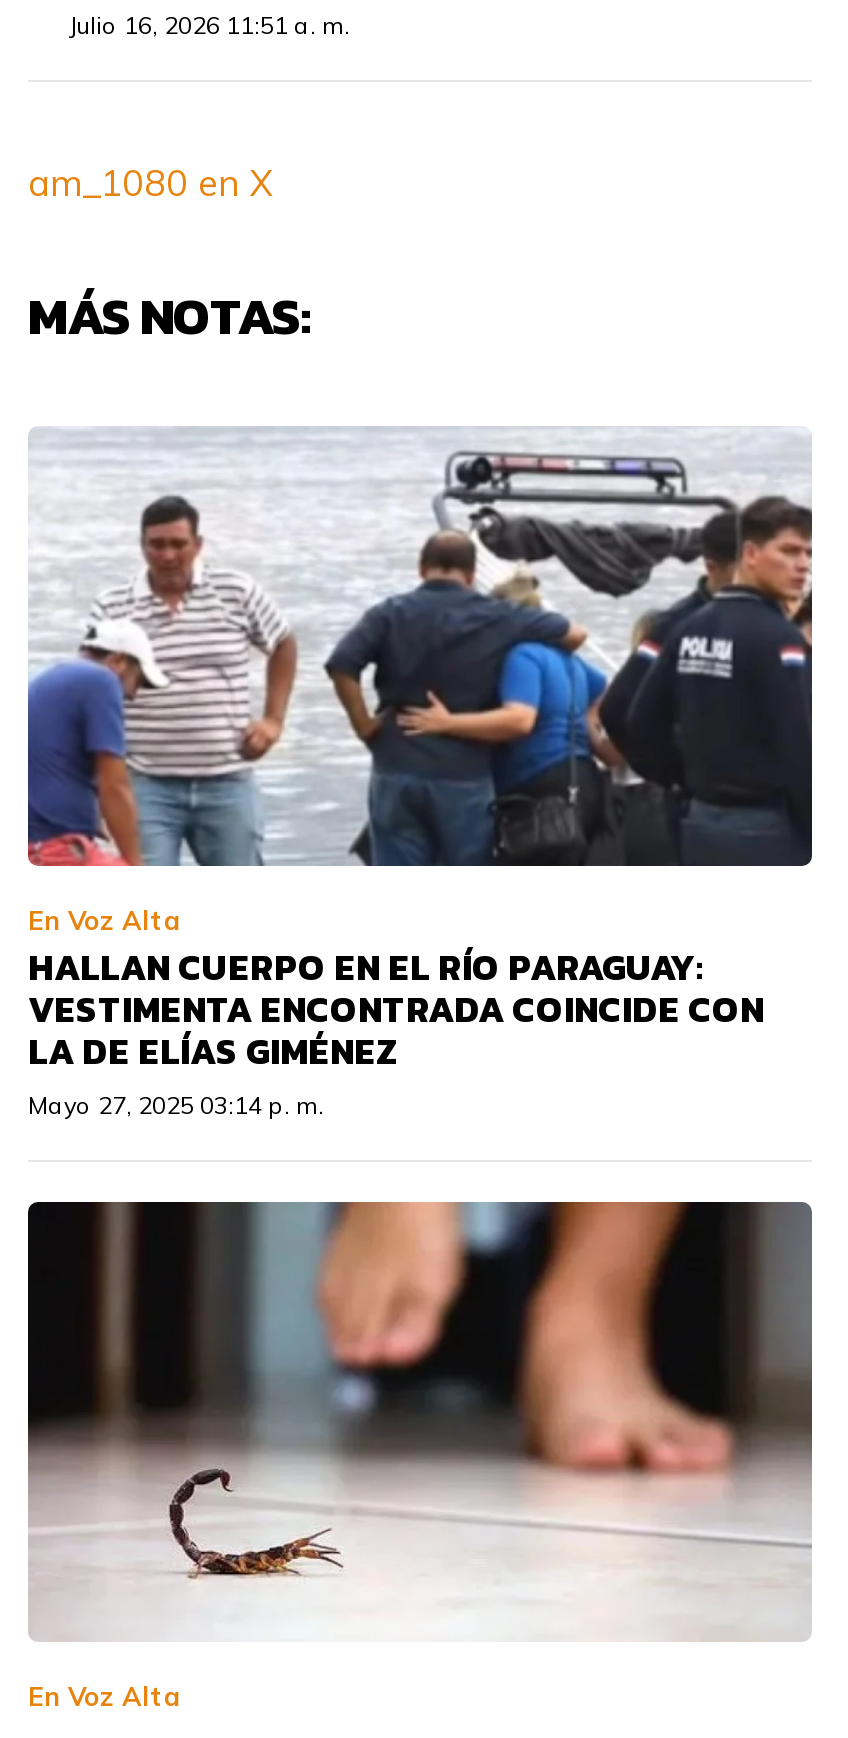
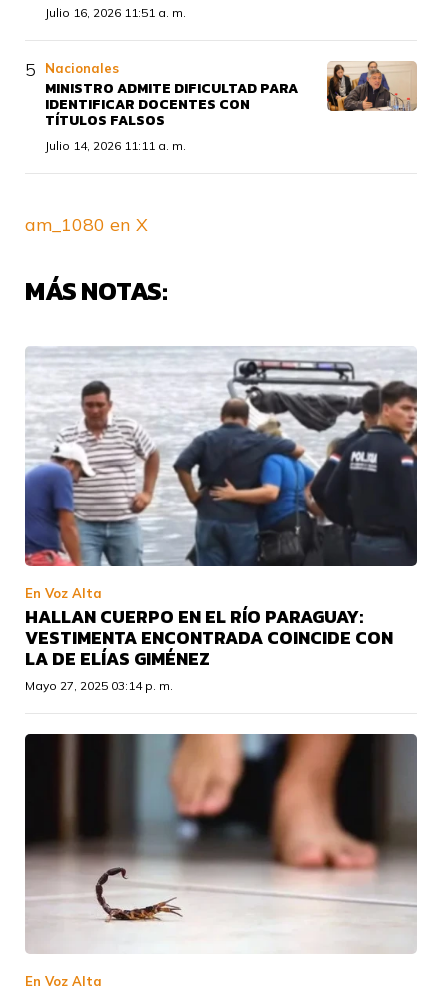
+ [image]
+ Nacionales
+ MINISTRO ADMITE DIFICULTAD PARA
+ IDENTIFICAR DOCENTES CON
+ TÍTULOS FALSOS
+ Julio 14, 2026 11:11 a. m.
